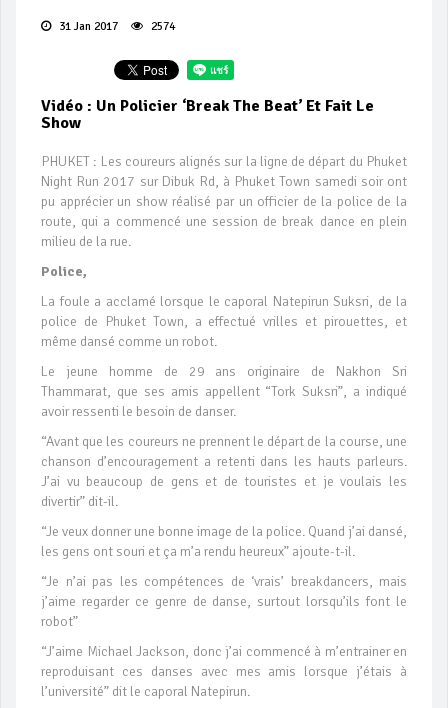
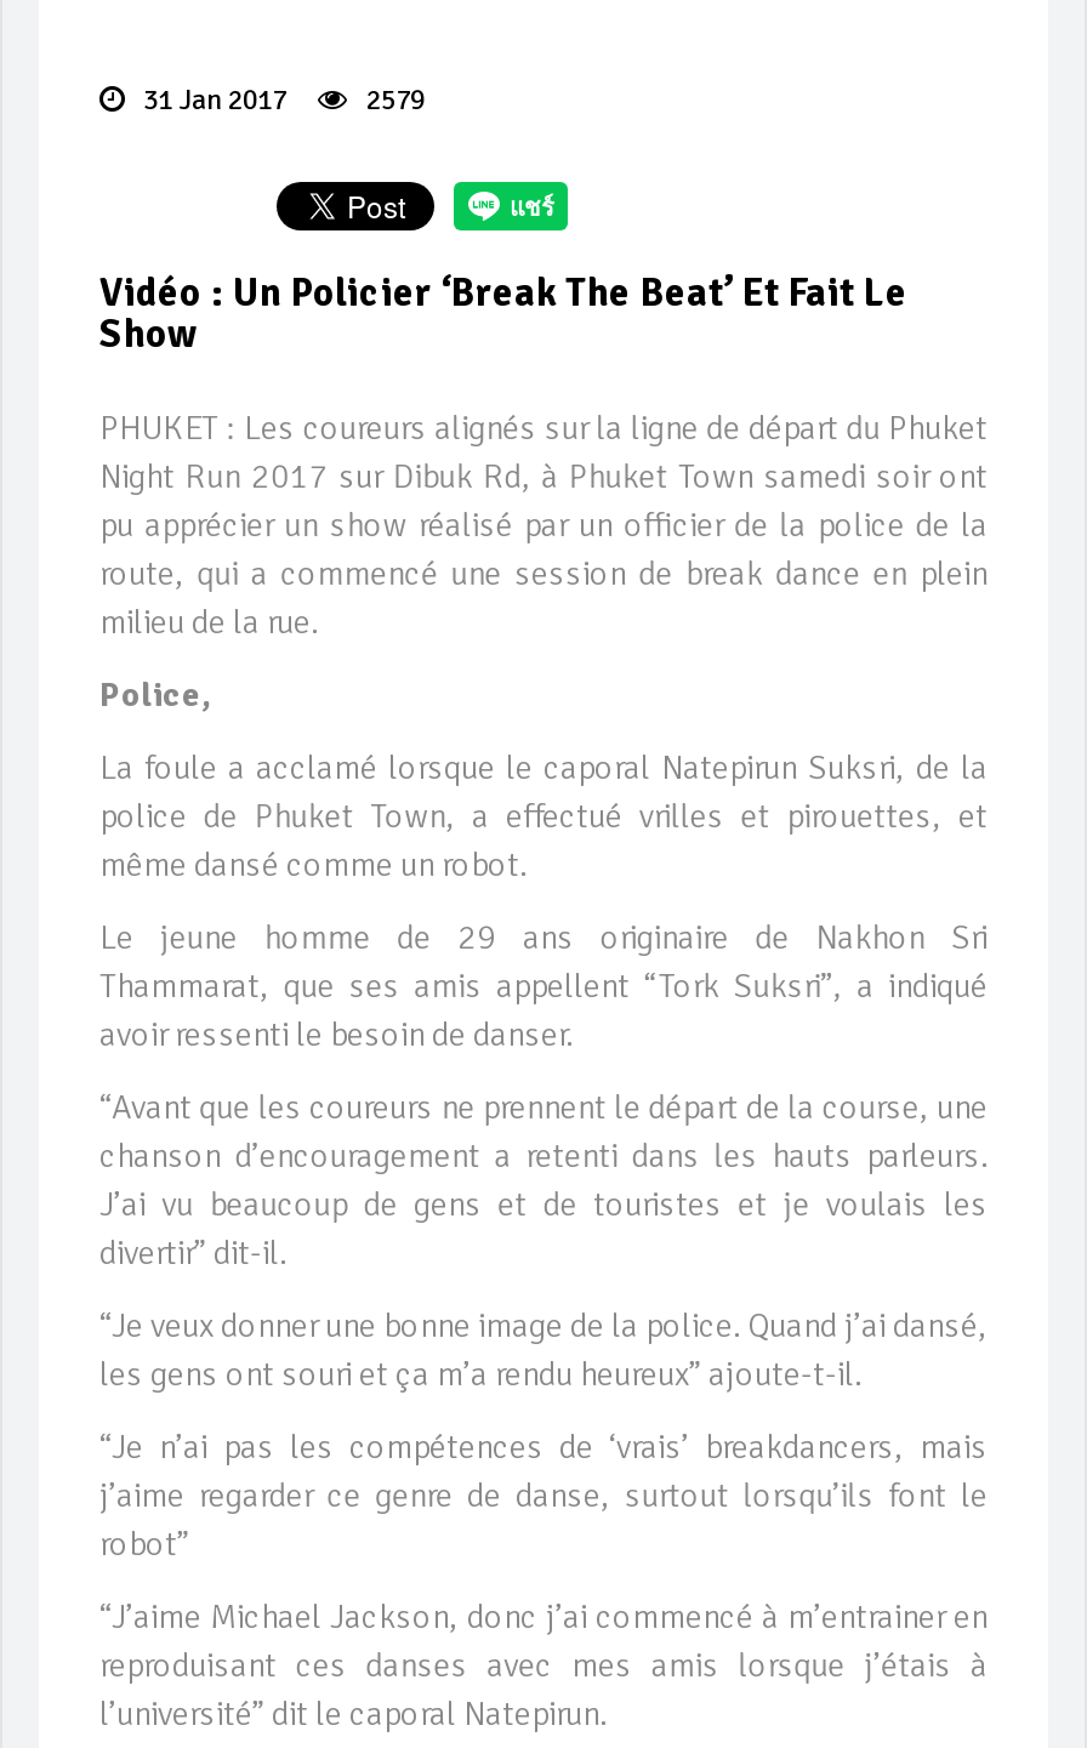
- 31 Jan 2017 2574
+ 31 Jan 2017 2579
